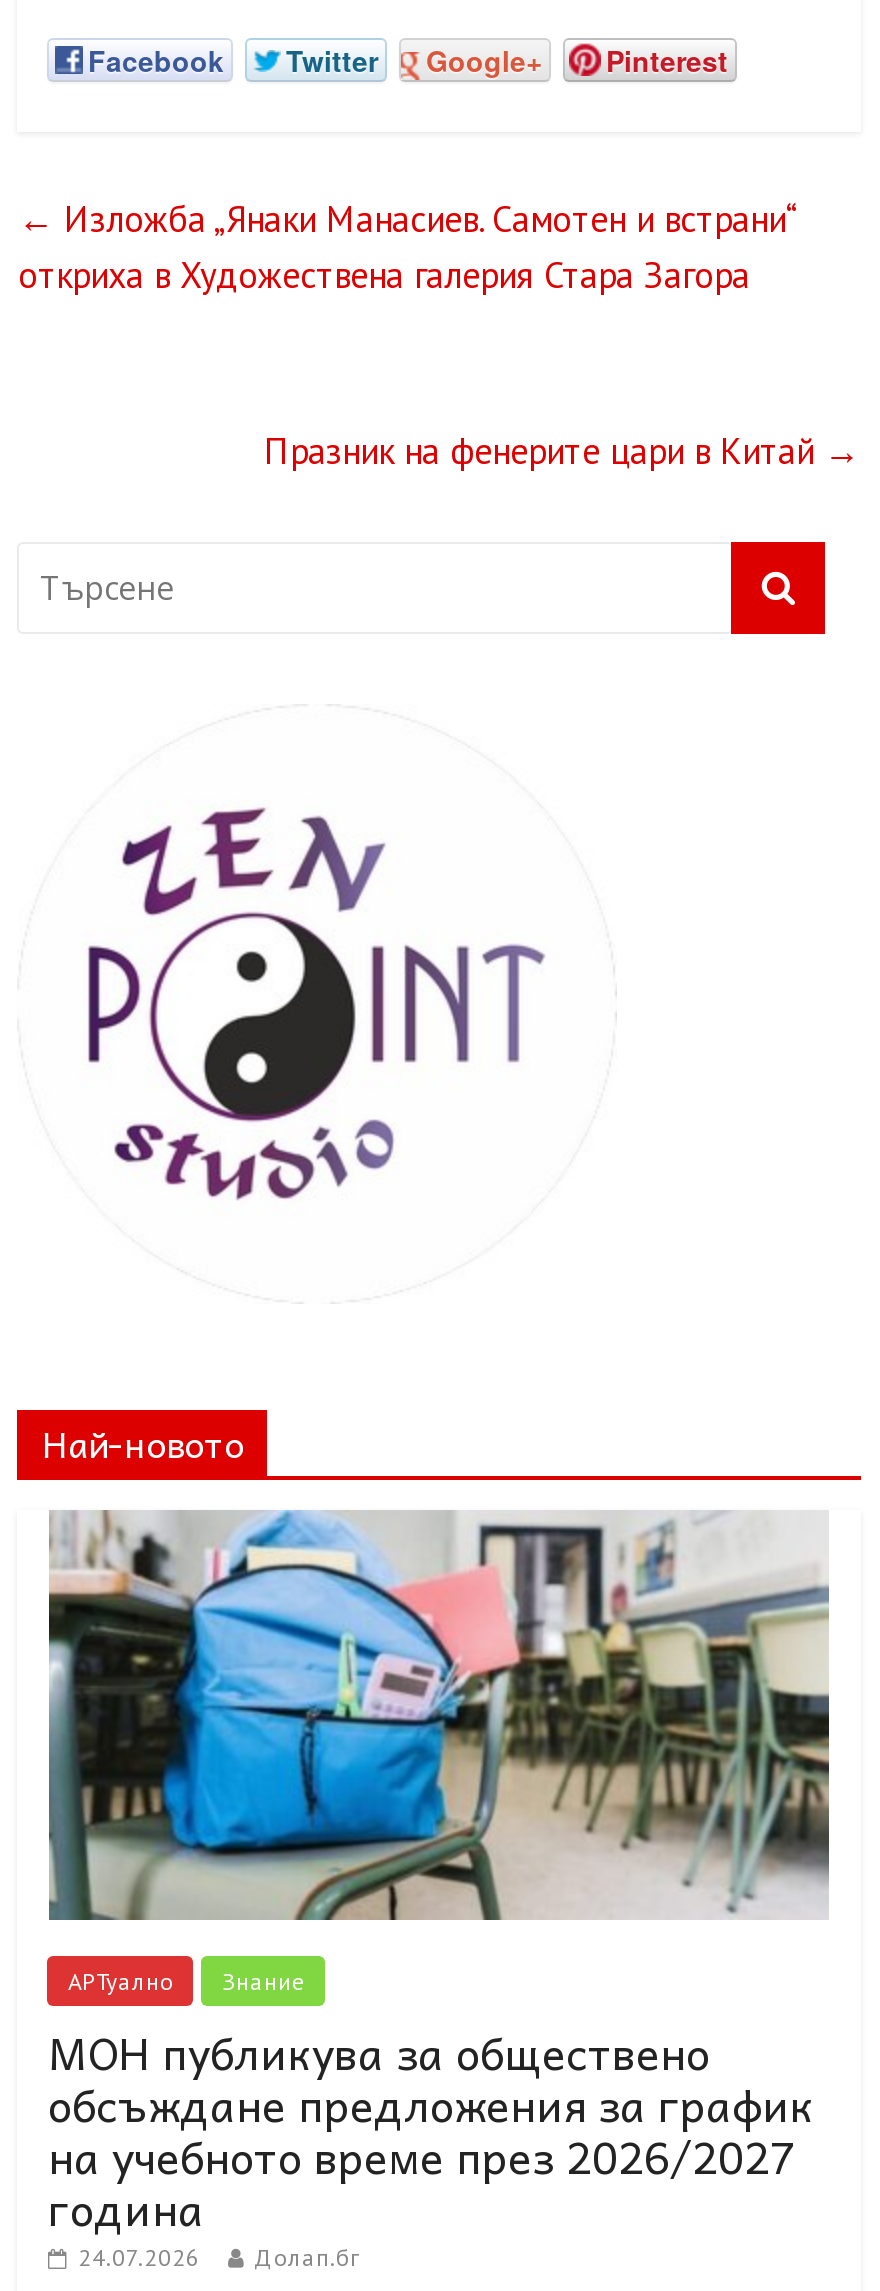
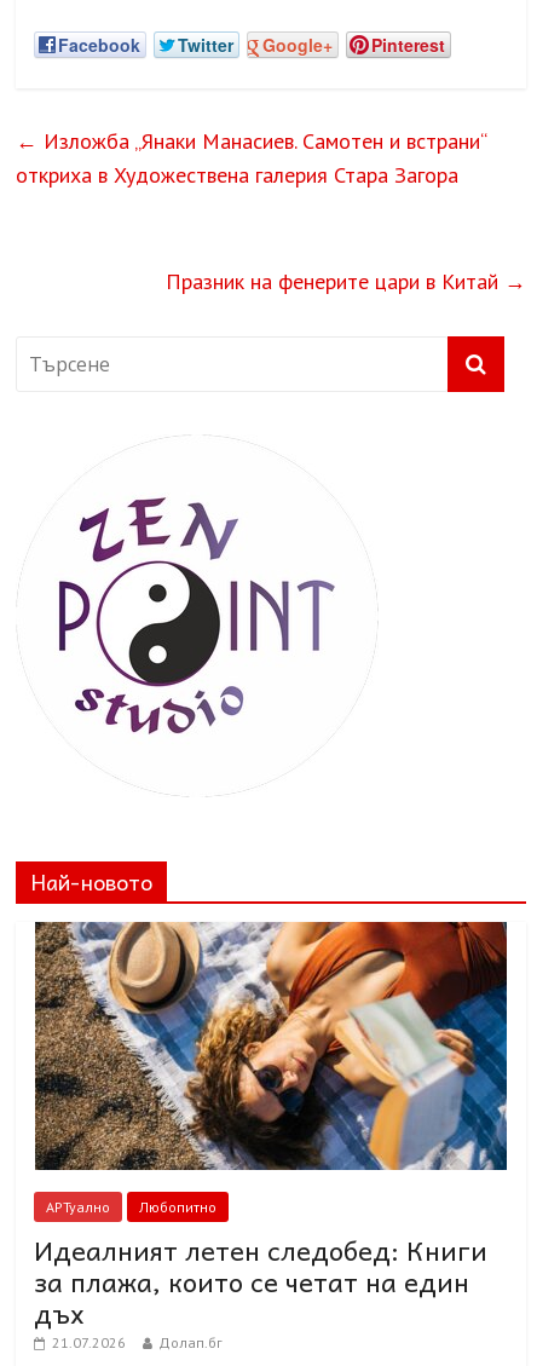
- [image]
- Знание
- МОН публикува за обществено
- обсъждане предложения за график
- на учебното време през 2026/2027
- година
- 24.07.2026
+ [image]
+ Любопитно
+ Идеалният летен следобед: Книги
+ за плажа, които се четат на един
+ дъх
+ 21.07.2026
